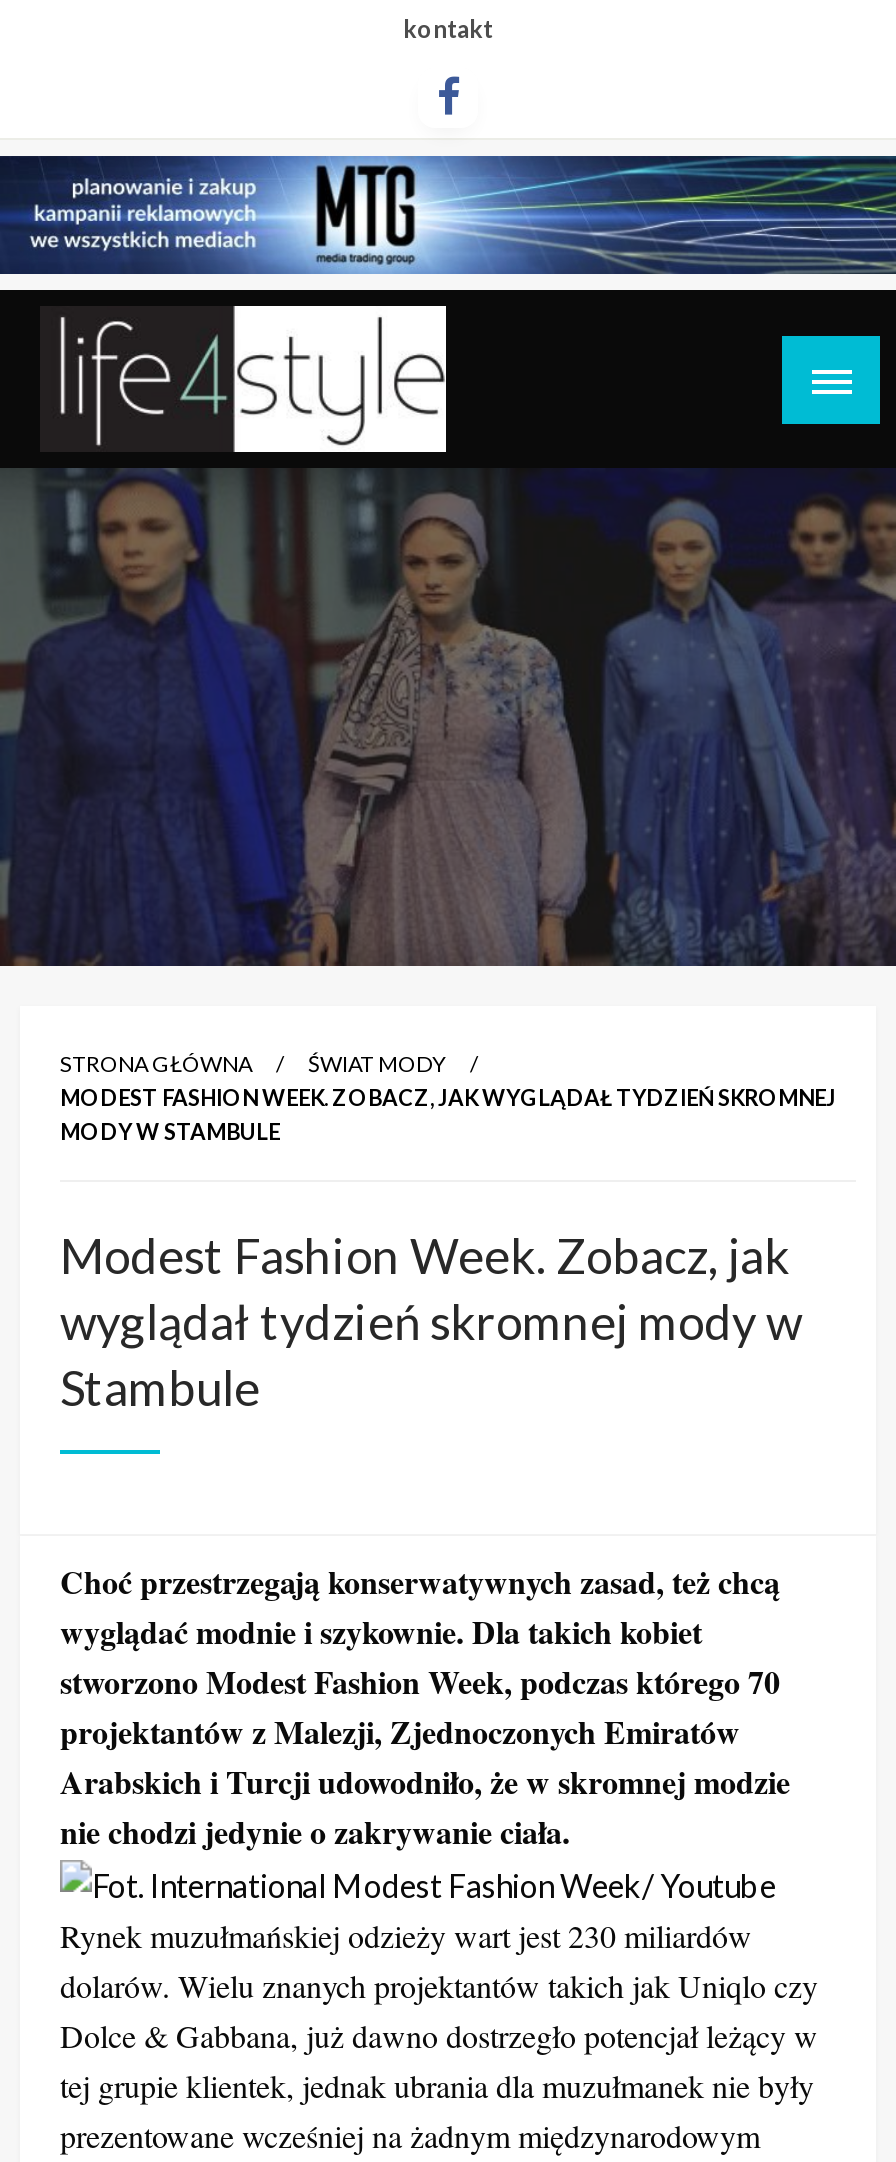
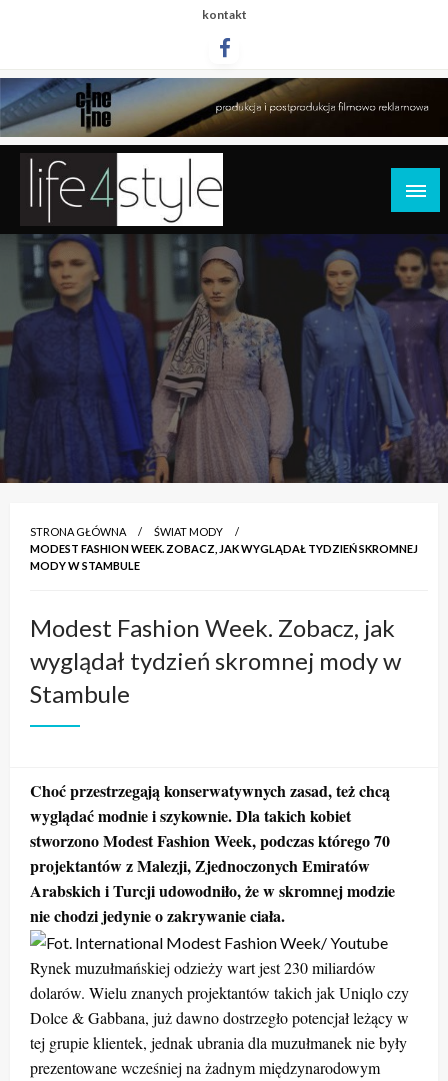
- [image]
+ [image]
